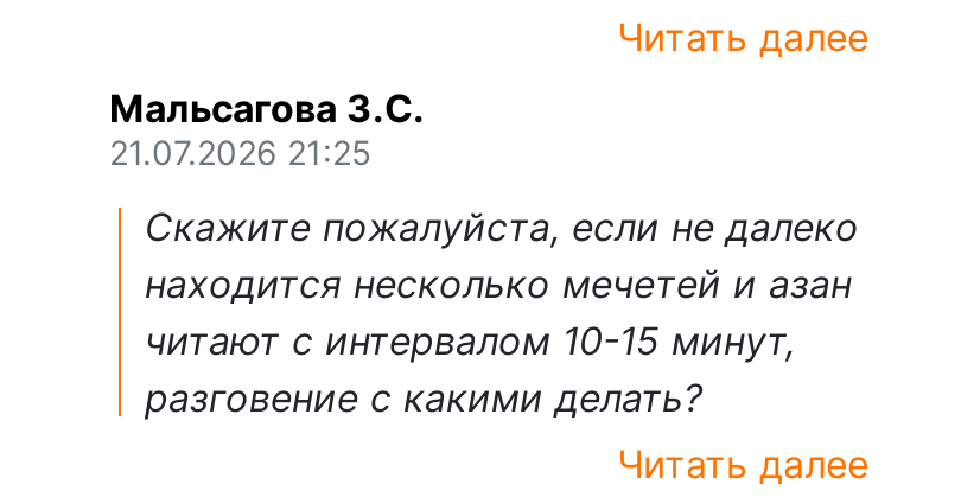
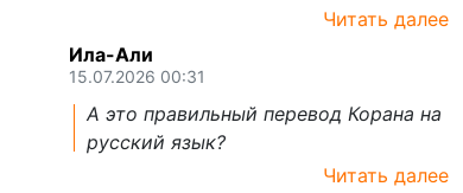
- Мальсагова З.С.
- 21.07.2026 21:25
+ Ила-Али
+ 15.07.2026 00:31

- Скажите пожалуйста, если не далеко
- находится несколько мечетей и азан
- читают с интервалом 10-15 минут,
- разговение с какими делать?
+ А это правильный перевод Корана на
+ русский язык?
